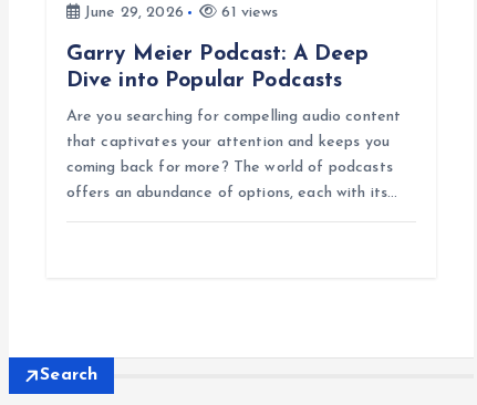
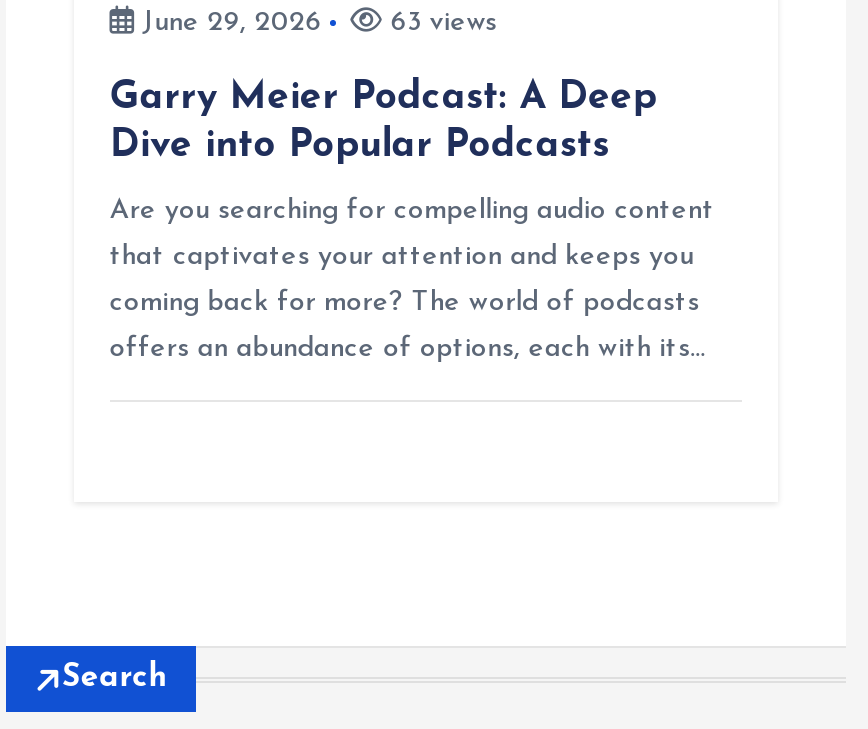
- 61 views
+ 63 views
